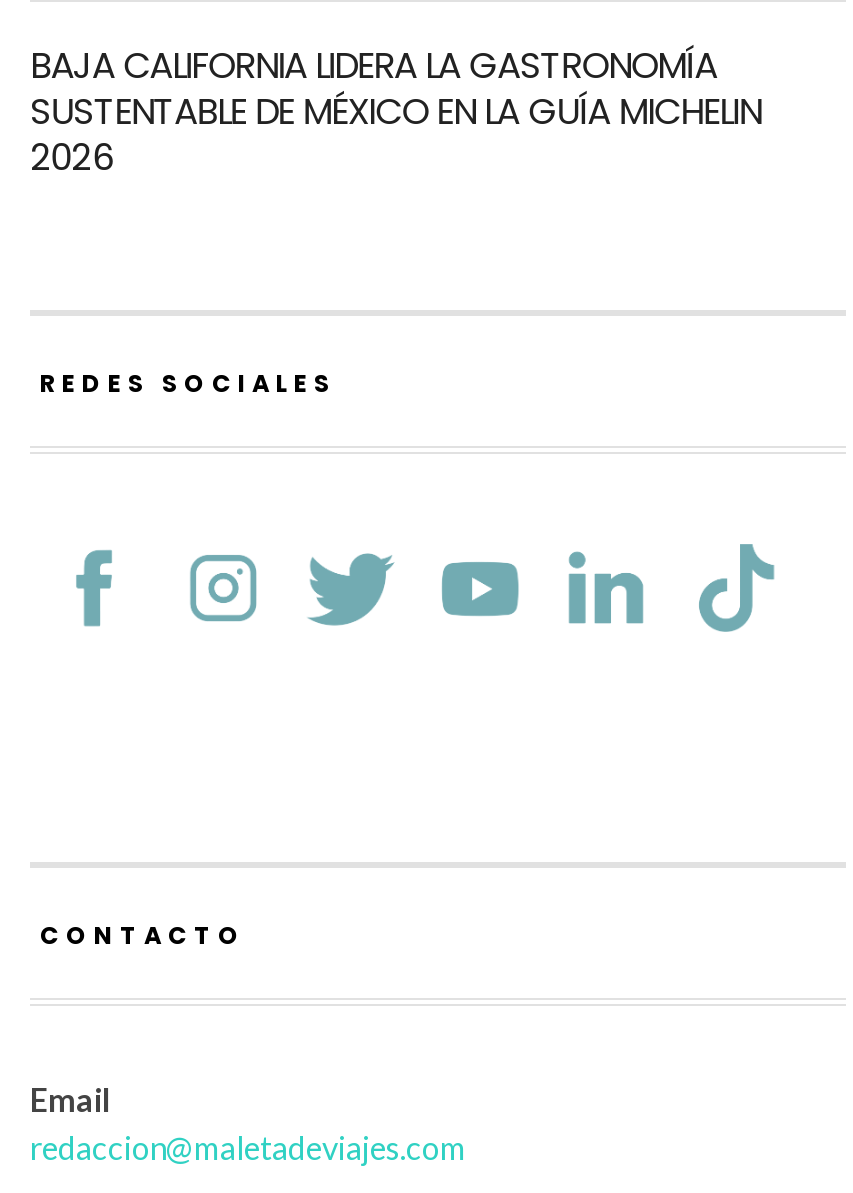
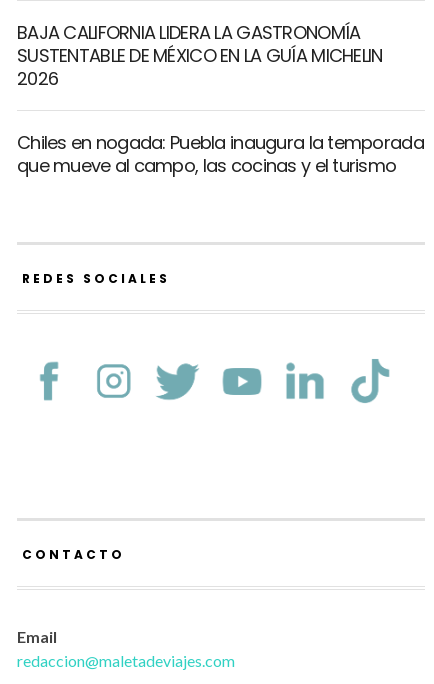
+ Chiles en nogada: Puebla inaugura la temporada
+ que mueve al campo, las cocinas y el turismo
